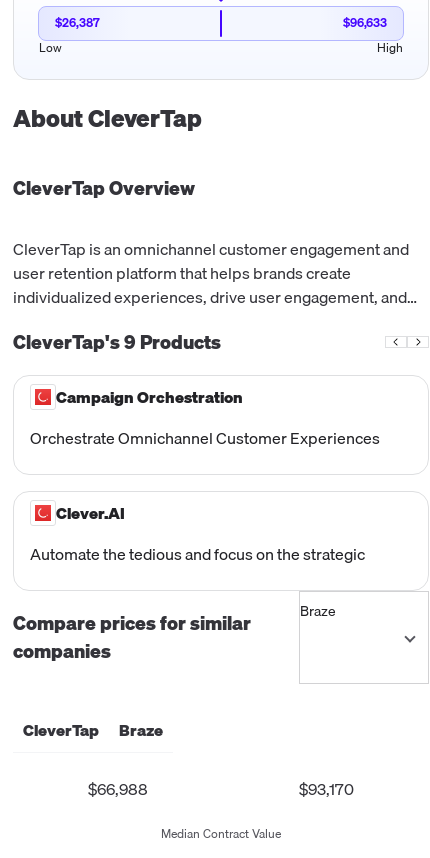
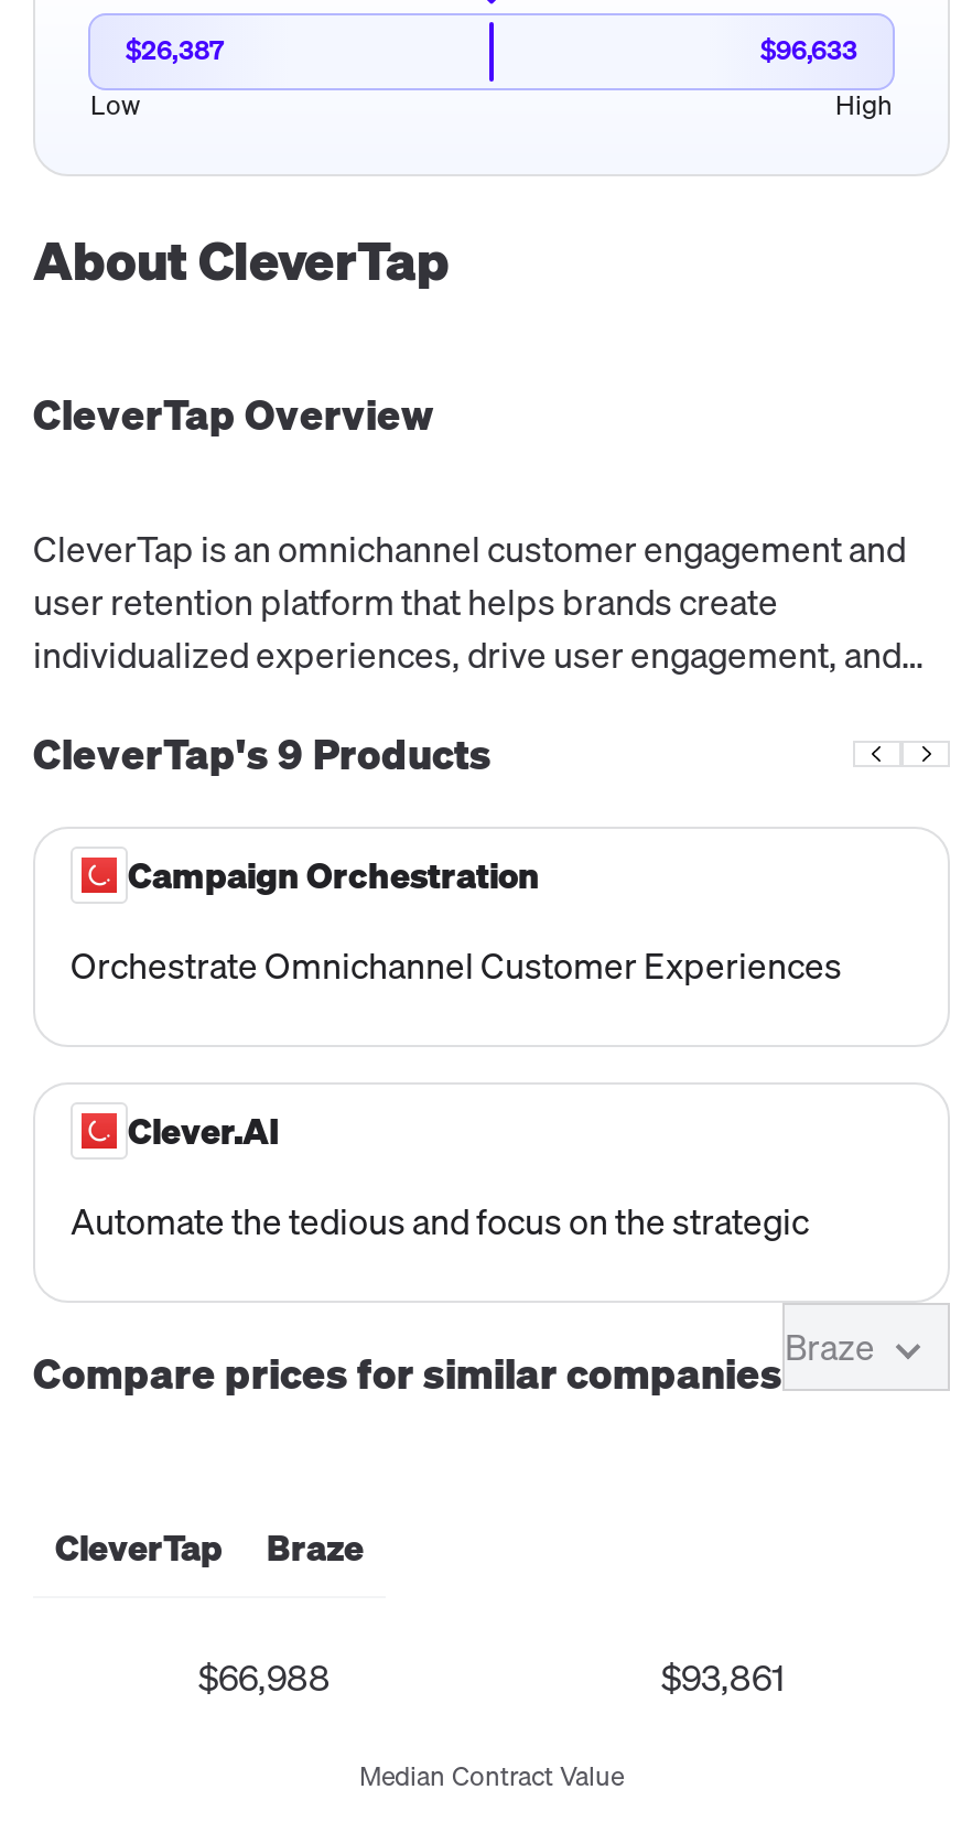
- Compare prices for similar
- companies
+ Compare prices for similar companiesBraze

- $93,170
+ $93,861
